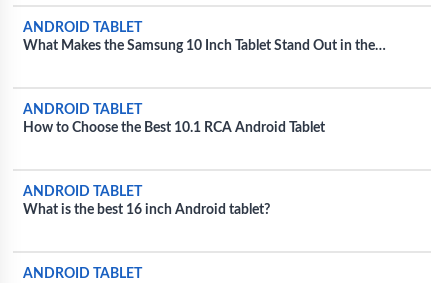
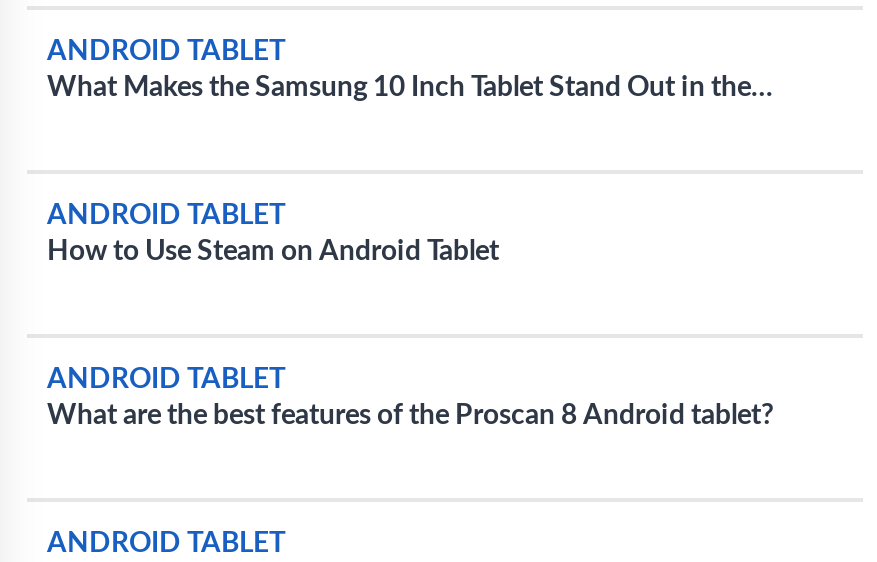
- How to Choose the Best 10.1 RCA Android Tablet
+ How to Use Steam on Android Tablet

- What is the best 16 inch Android tablet?
+ What are the best features of the Proscan 8 Android tablet?
